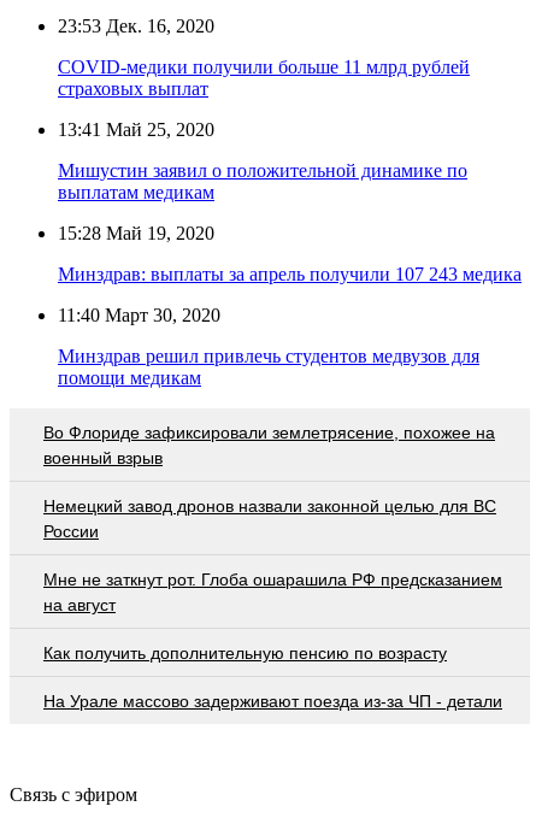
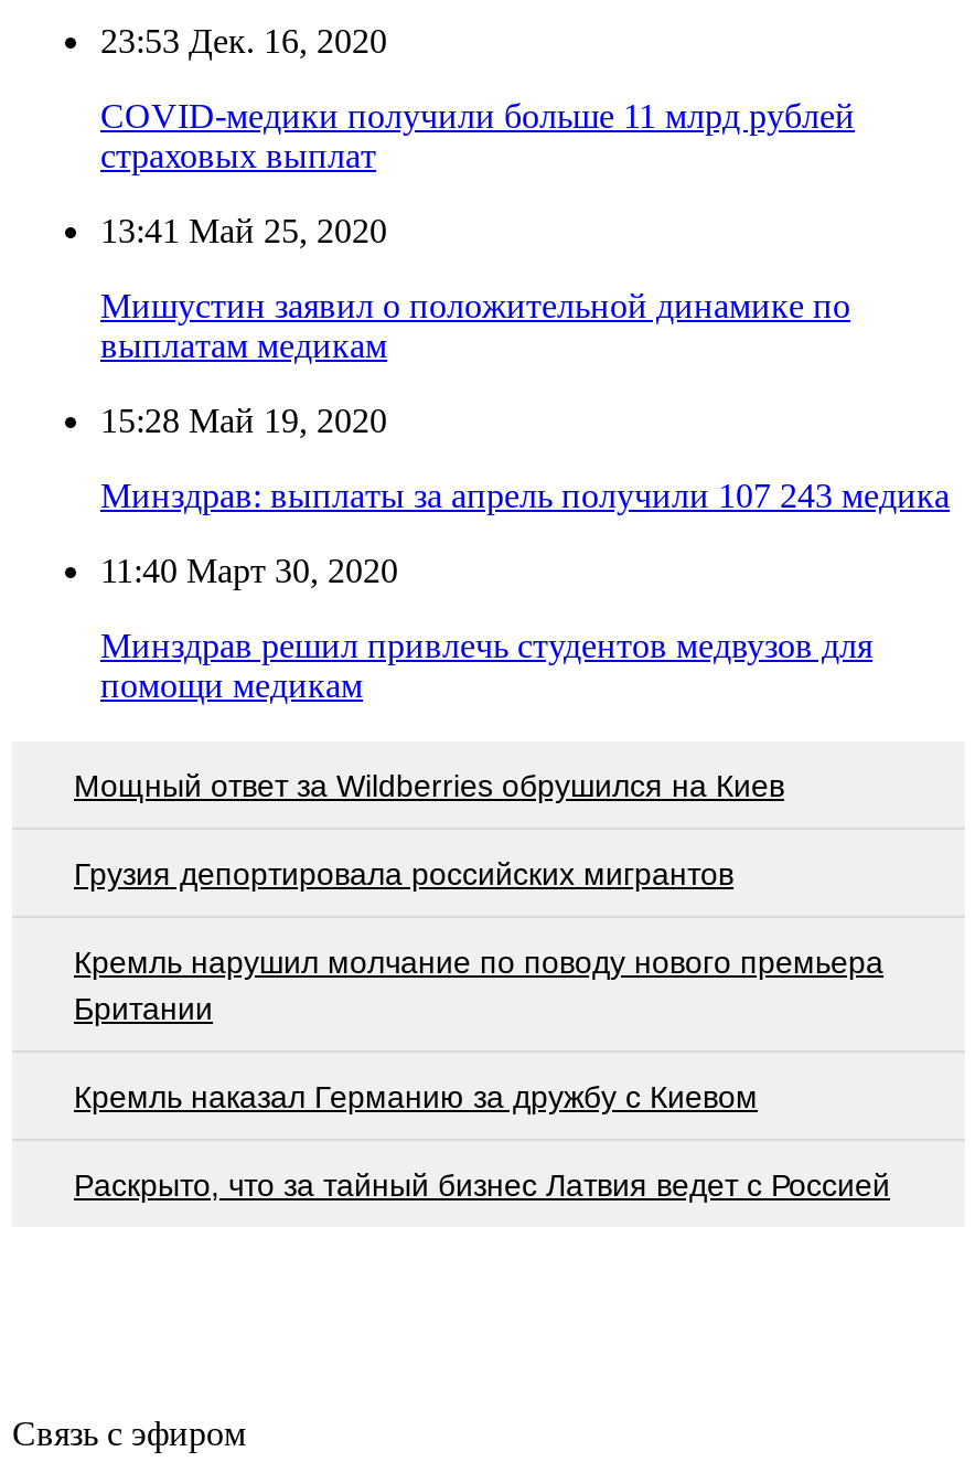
- Во Флориде зафиксировали землетрясение, похожее на
- военный взрыв
+ Мощный ответ за Wildberries обрушился на Киев

- Немецкий завод дронов назвали законной целью для ВС
- России
+ Грузия депортировала российских мигрантов

- Мне не заткнут рот. Глоба ошарашила РФ предсказанием
- на август
+ Кремль нарушил молчание по поводу нового премьера
+ Британии

- Как получить дополнительную пенсию по возрасту
+ Кремль наказал Германию за дружбу с Киевом

- На Урале массово задерживают поезда из-за ЧП - детали
+ Раскрыто, что за тайный бизнес Латвия ведет с Россией
